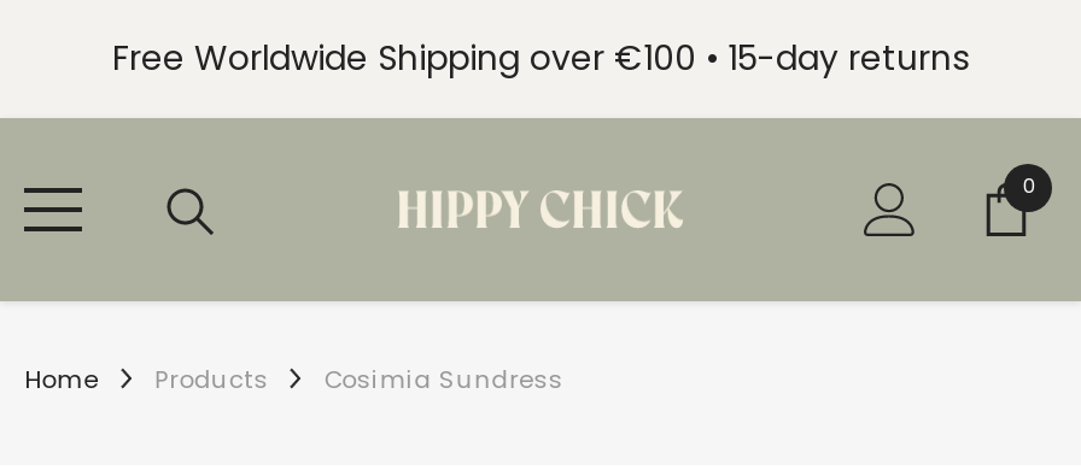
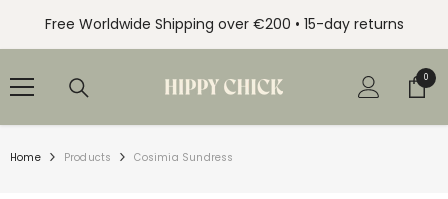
- Free Worldwide Shipping over €100 • 15-day returns
+ Free Worldwide Shipping over €200 • 15-day returns
